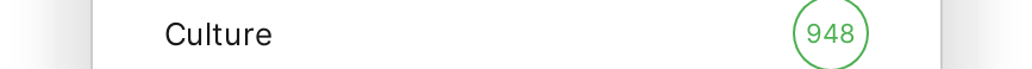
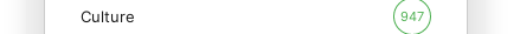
- 948
+ 947
